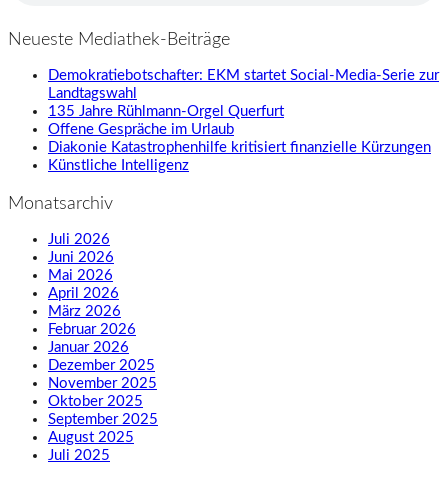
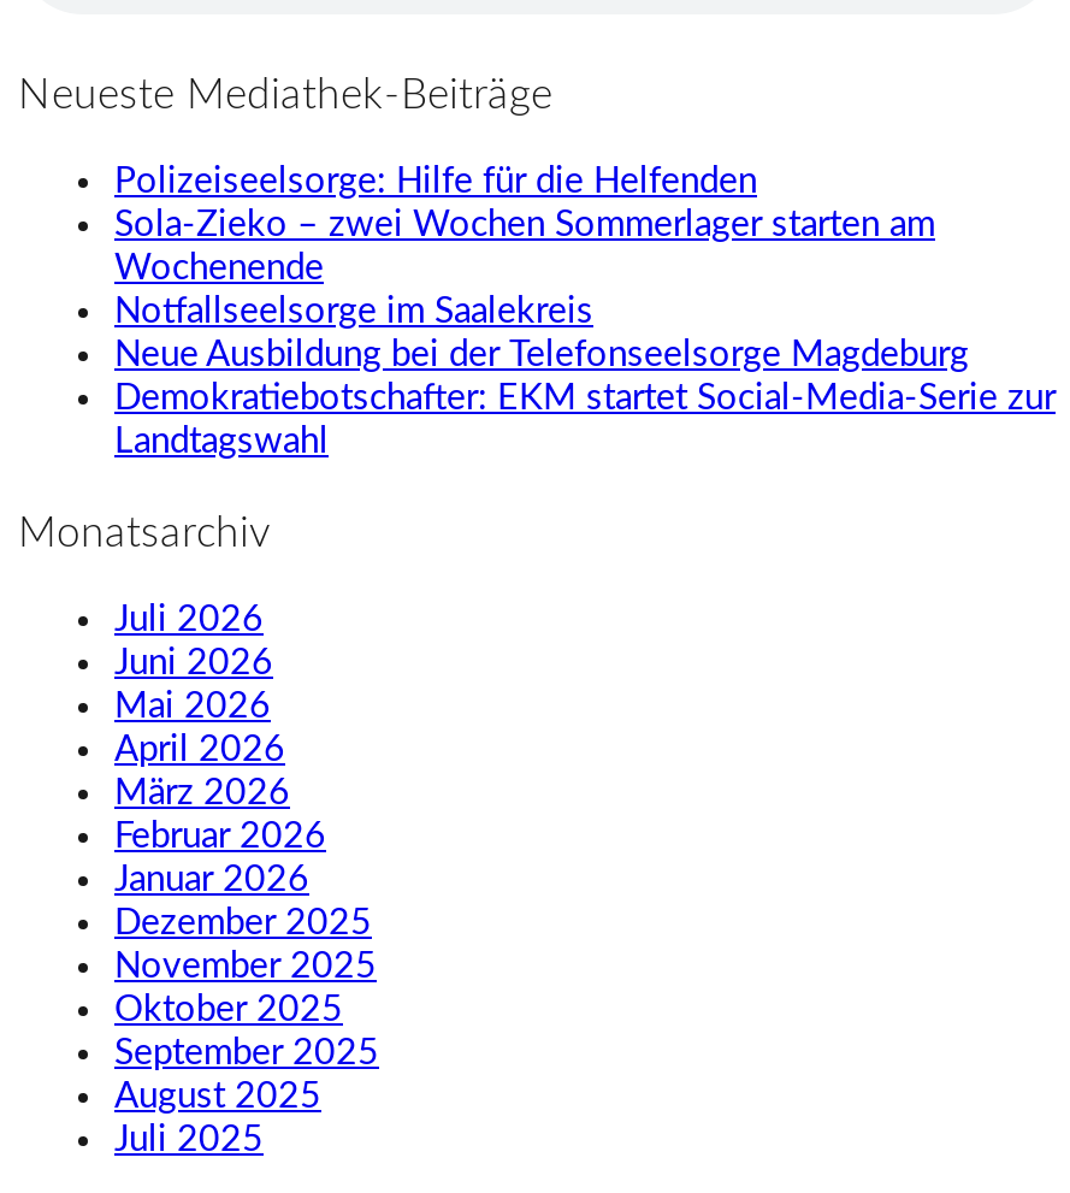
+ Polizeiseelsorge: Hilfe für die Helfenden
+ Sola-Zieko – zwei Wochen Sommerlager starten am
+ Wochenende
+ Notfallseelsorge im Saalekreis
+ Neue Ausbildung bei der Telefonseelsorge Magdeburg

moved down: Demokratiebotschafter: EKM startet Social-Media-Serie zur | Landtagswahl

- 135 Jahre Rühlmann-Orgel Querfurt
- Offene Gespräche im Urlaub
- Diakonie Katastrophenhilfe kritisiert finanzielle Kürzungen
- Künstliche Intelligenz
